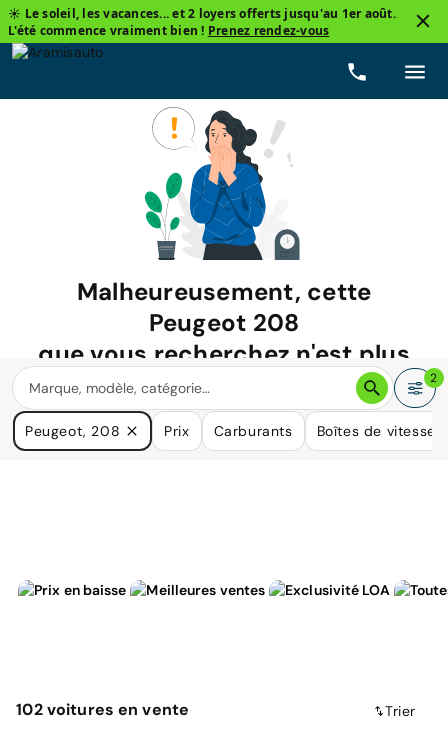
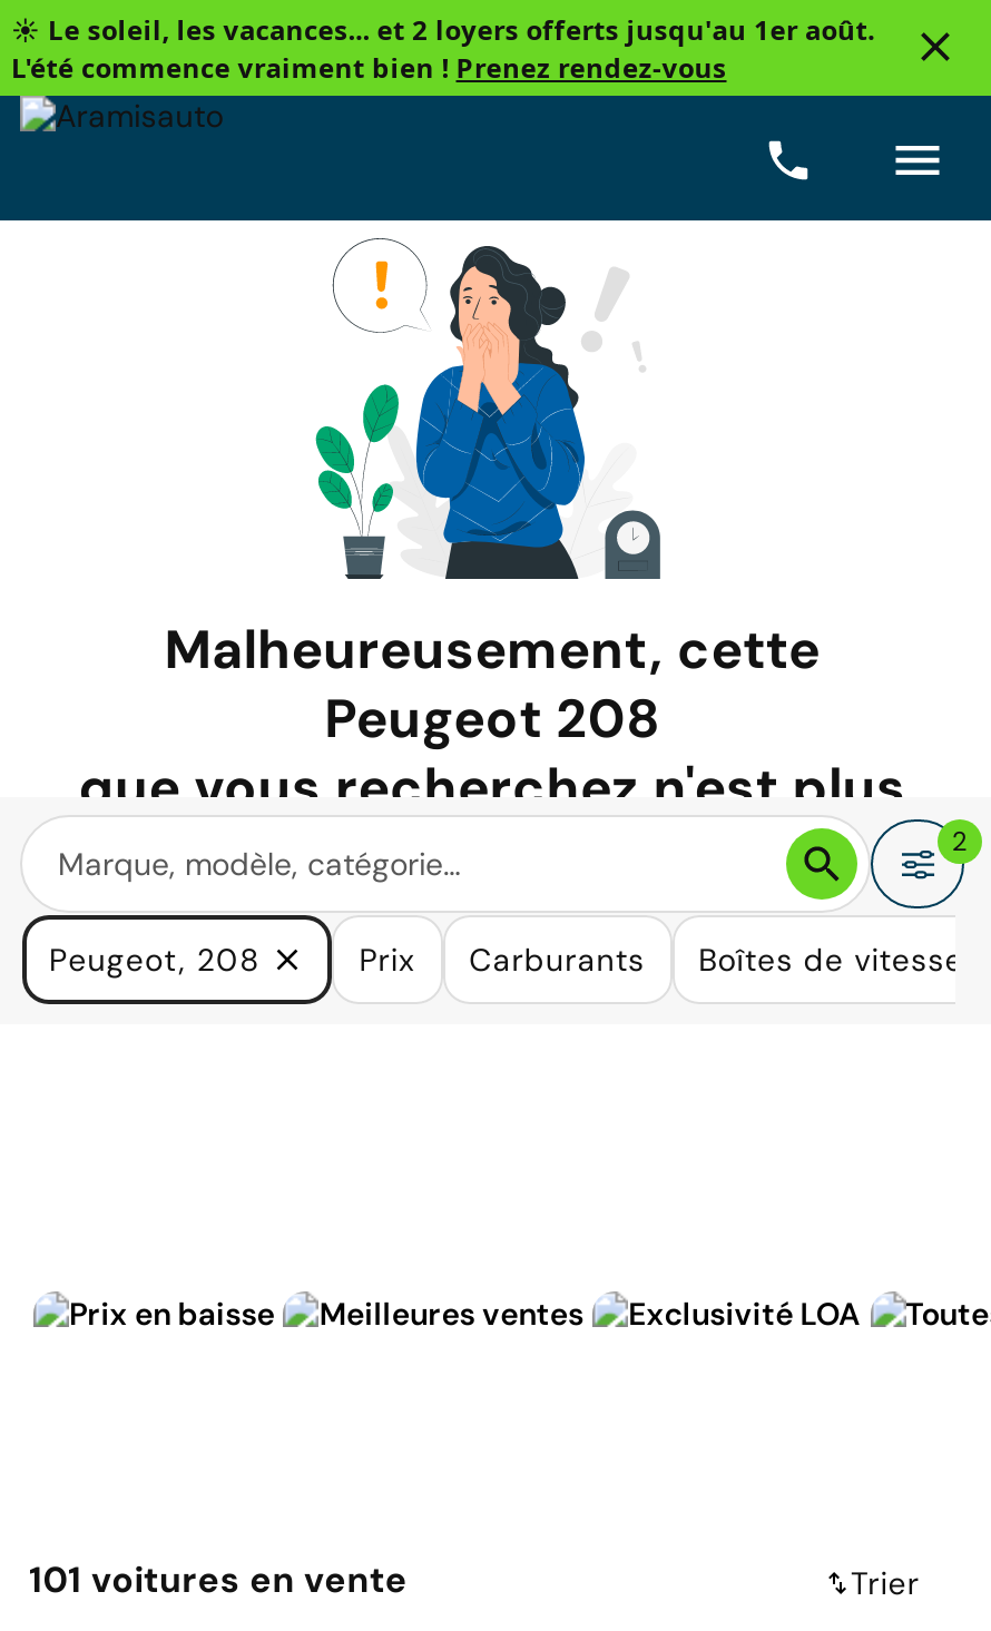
- 102 voitures en vente
+ 101 voitures en vente
